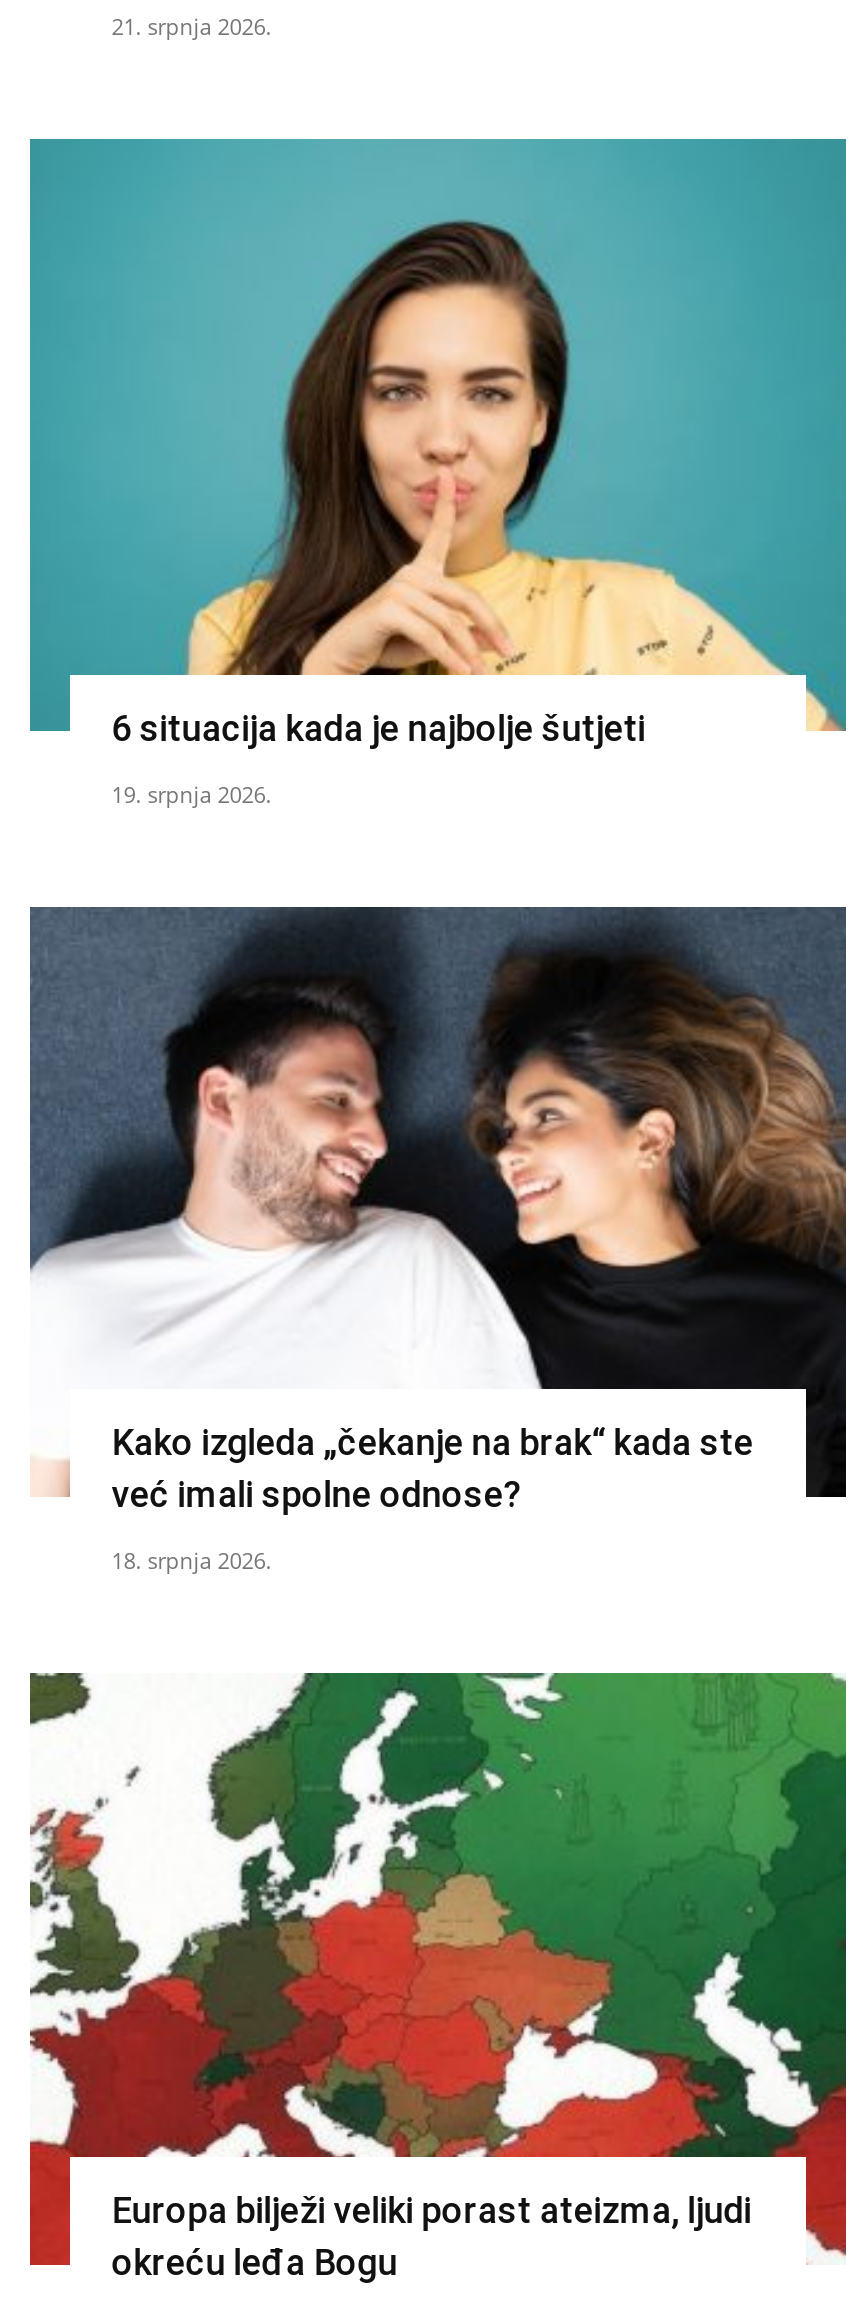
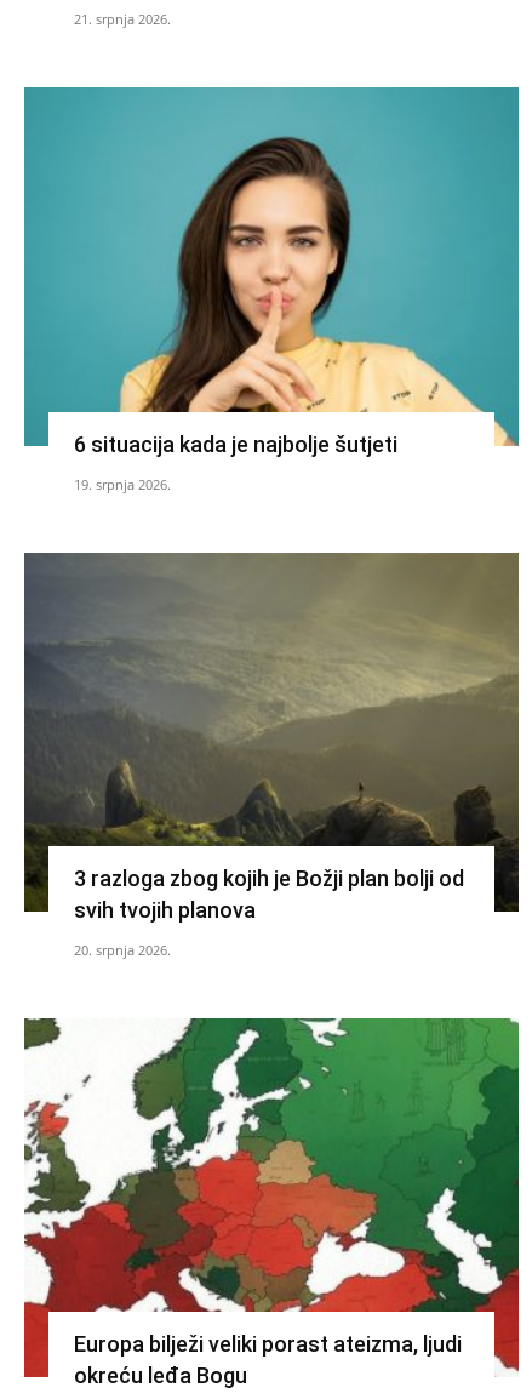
- [image]
- Kako izgleda „čekanje na brak“ kada ste
- već imali spolne odnose?
+ [image]
+ 3 razloga zbog kojih je Božji plan bolji od
+ svih tvojih planova

- 18. srpnja 2026.
+ 20. srpnja 2026.
